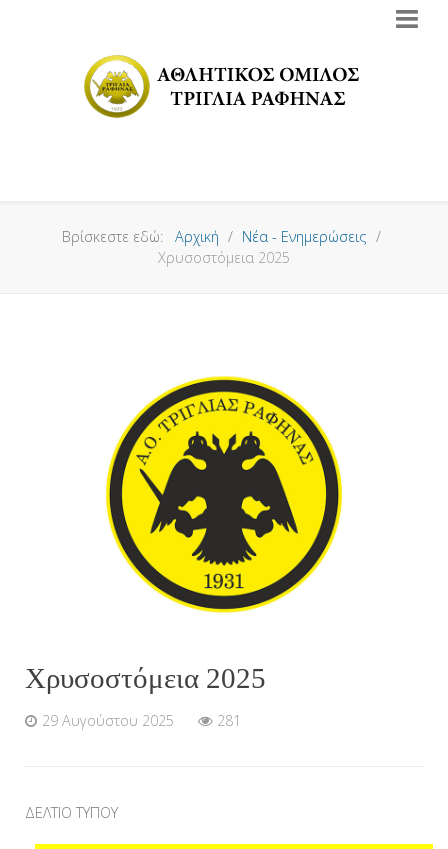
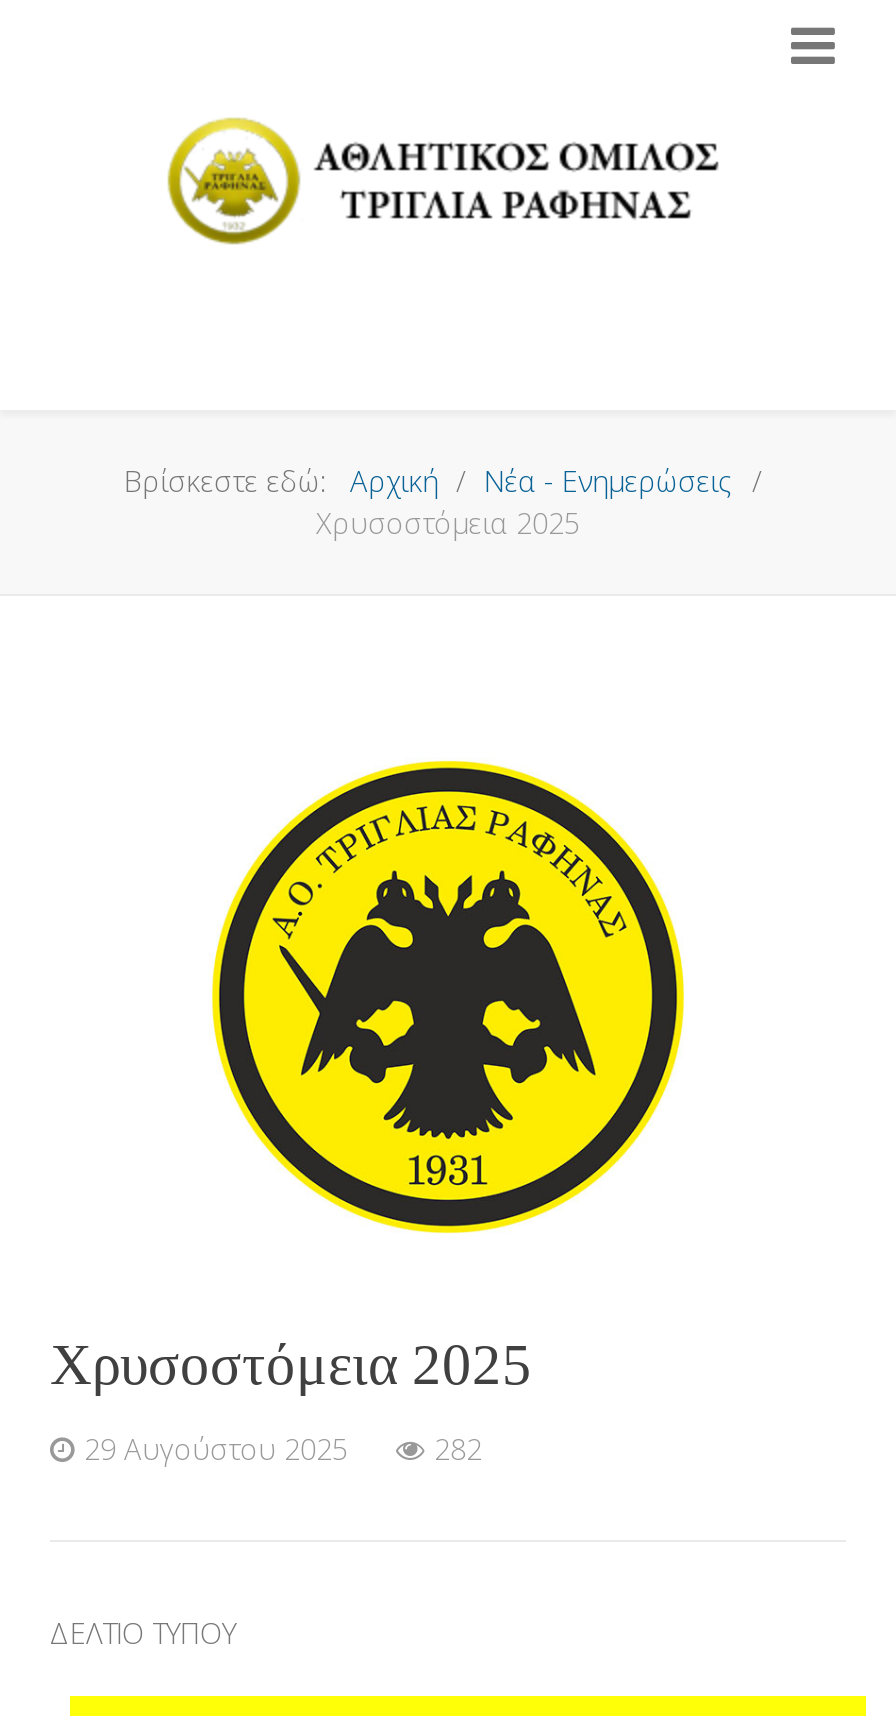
- 281
+ 282
